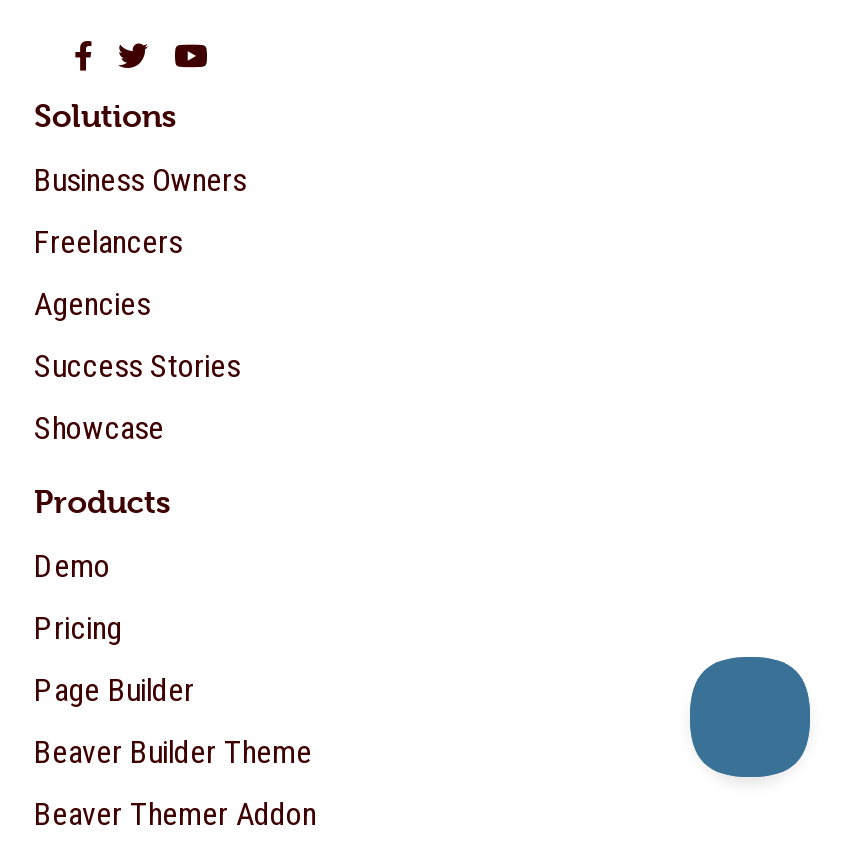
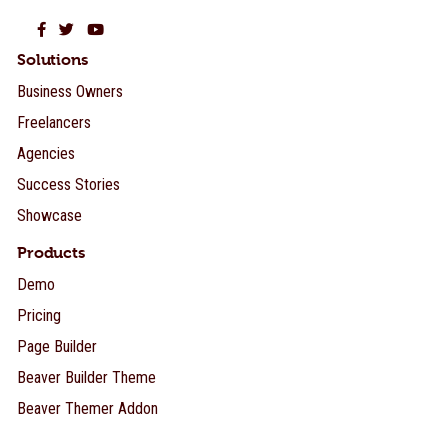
- [image]
